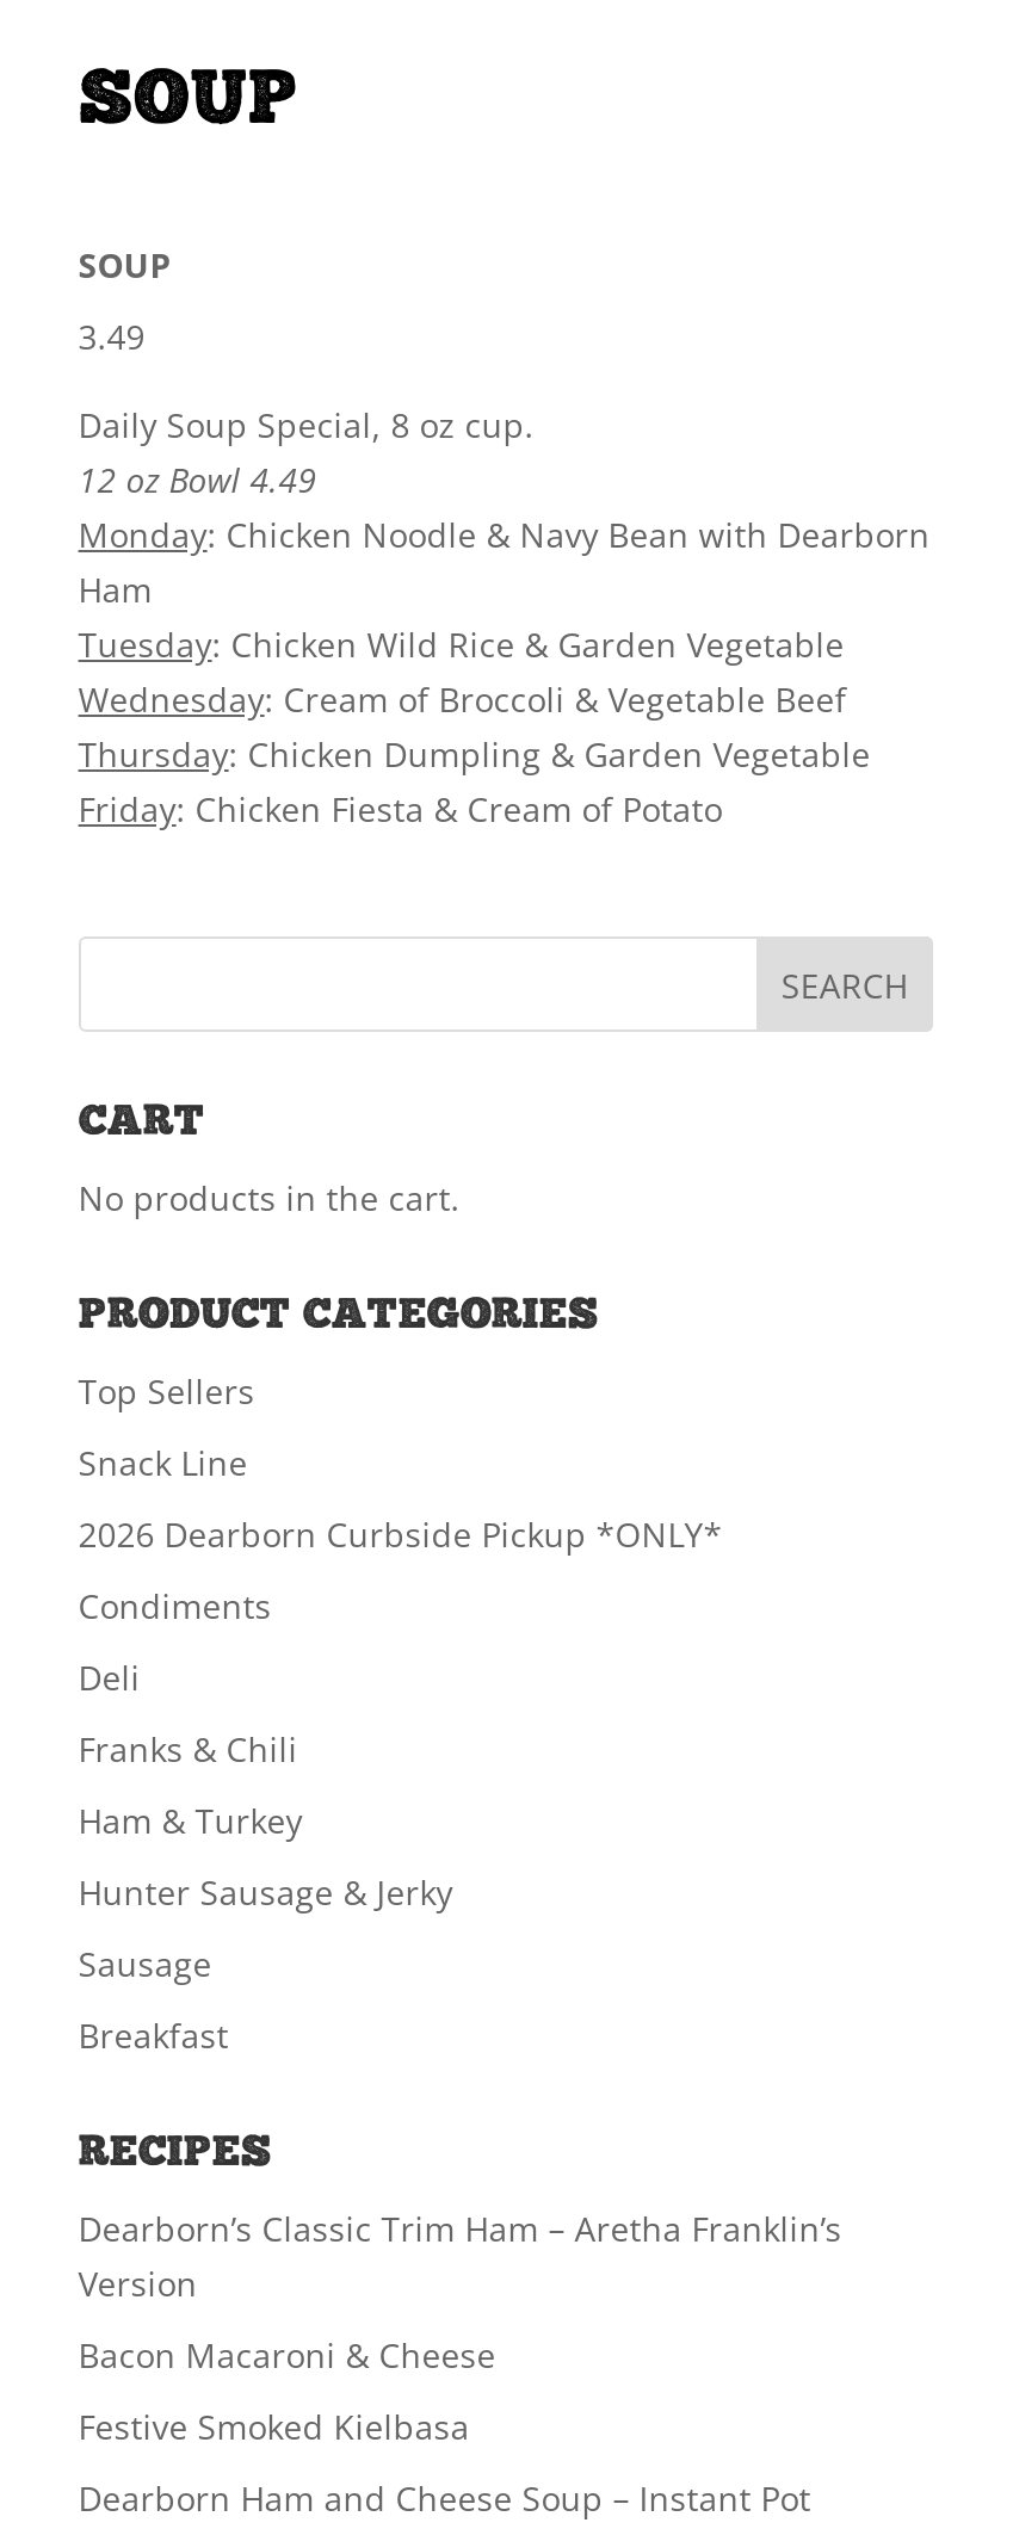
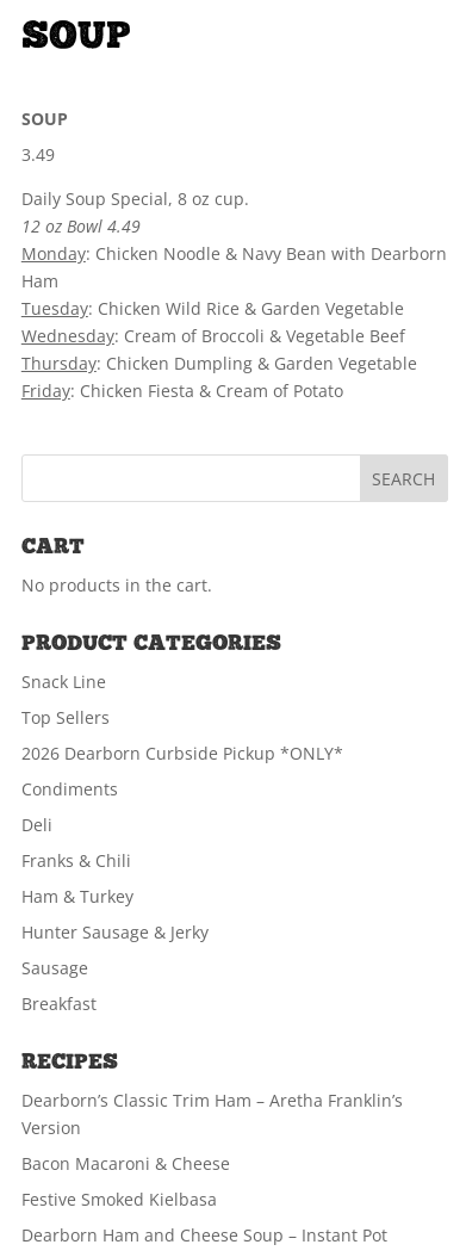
moved down: Top Sellers

moved up: Snack Line
